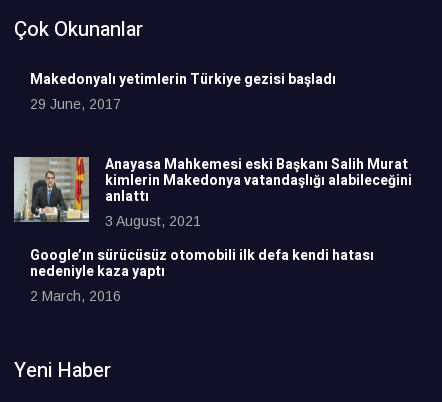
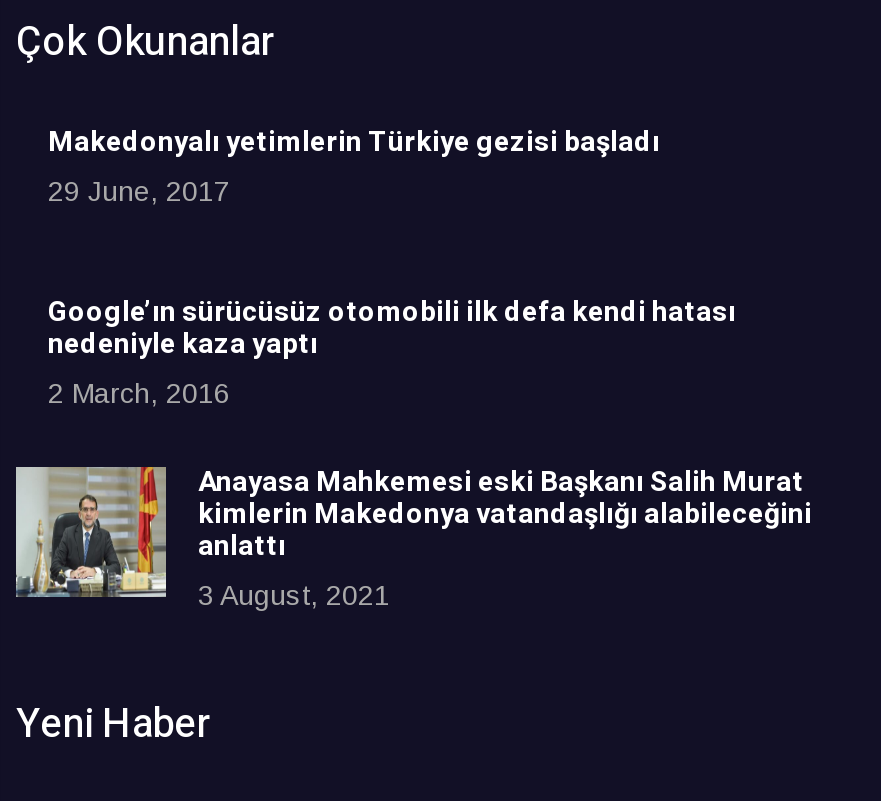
moved down: [image] | Anayasa Mahkemesi eski Başkanı Salih Murat | kimlerin Makedonya vatandaşlığı alabileceğini | anlattı | 3 August, 2021

moved up: Google’ın sürücüsüz otomobili ilk defa kendi hatası | nedeniyle kaza yaptı | 2 March, 2016
